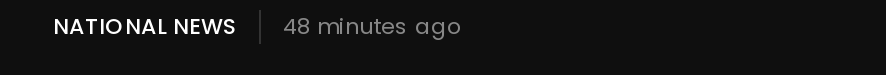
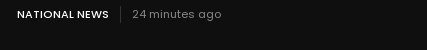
- NATIONAL NEWS 48 minutes ago
+ NATIONAL NEWS 24 minutes ago
